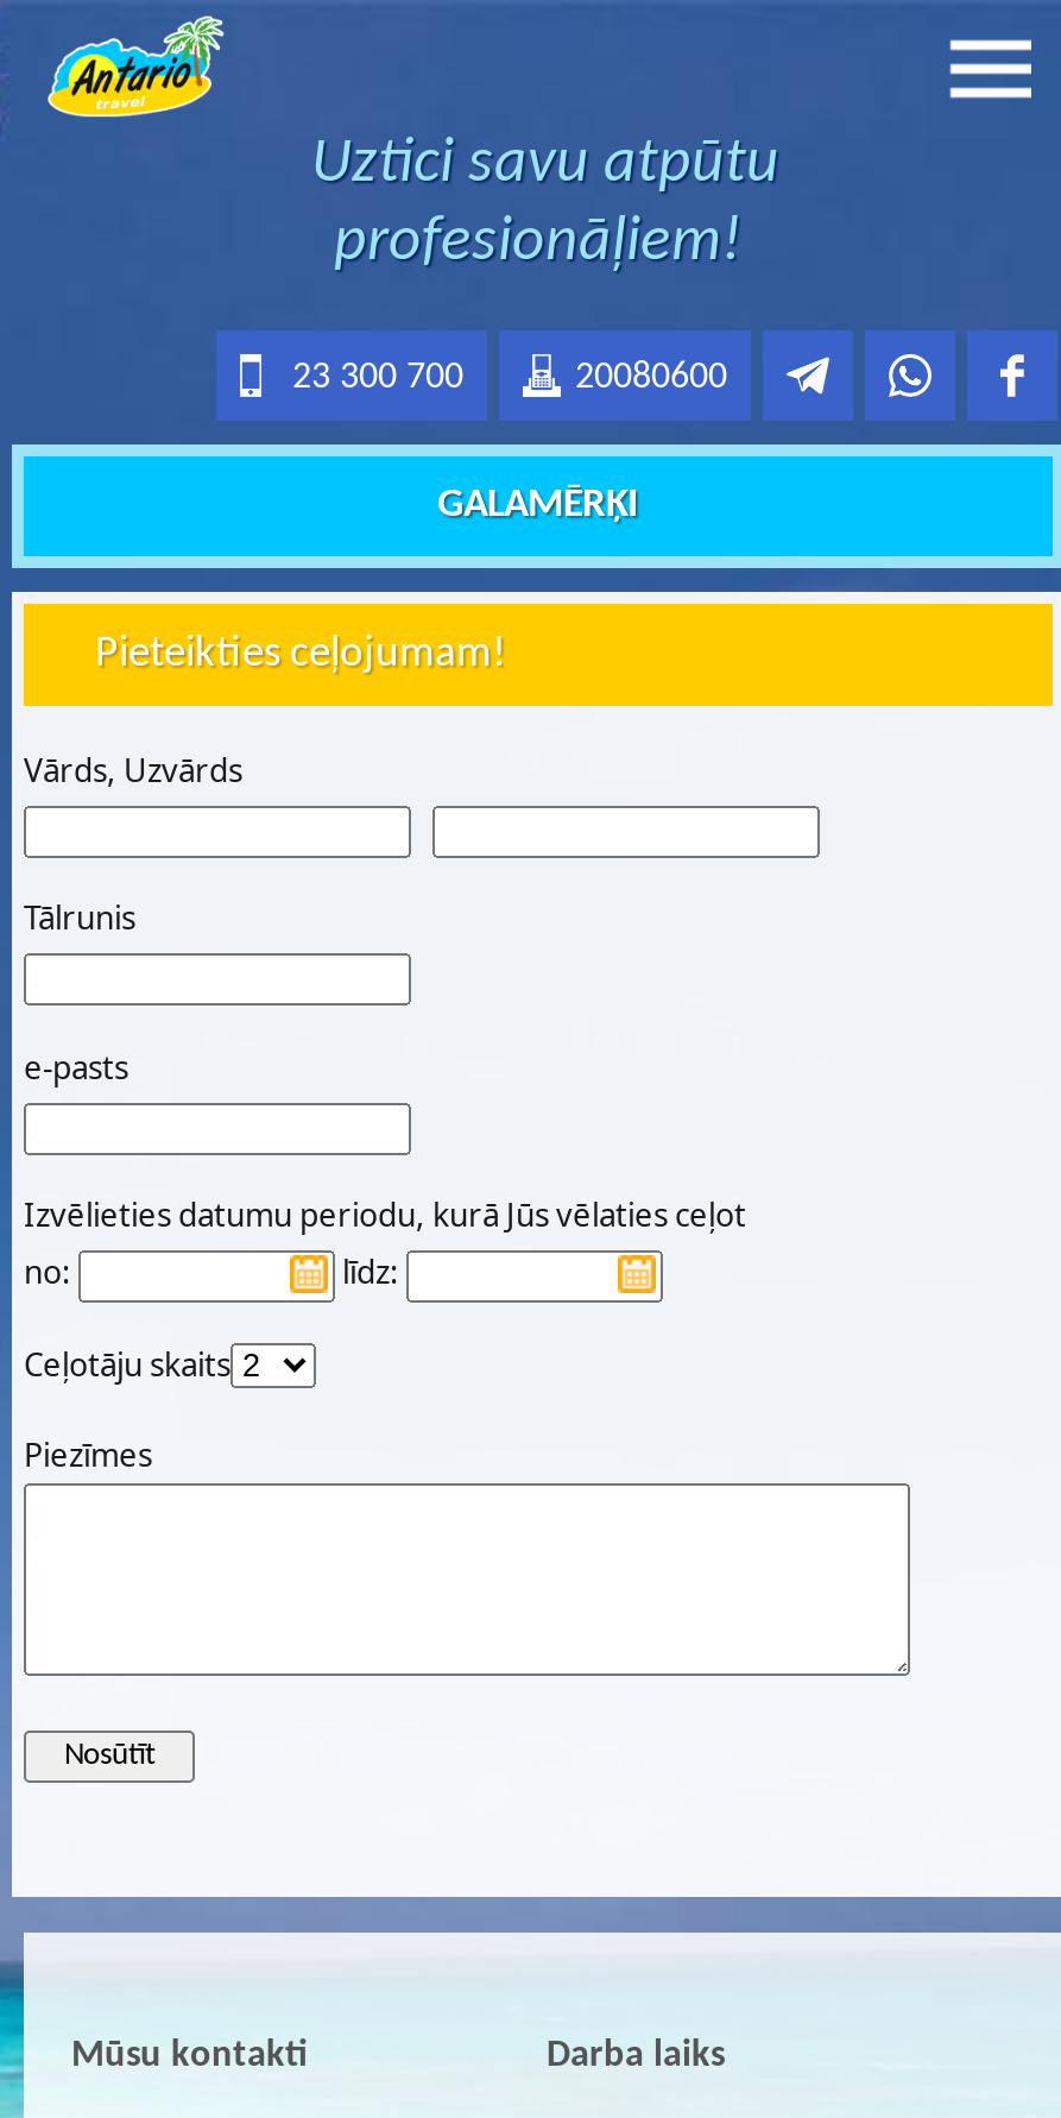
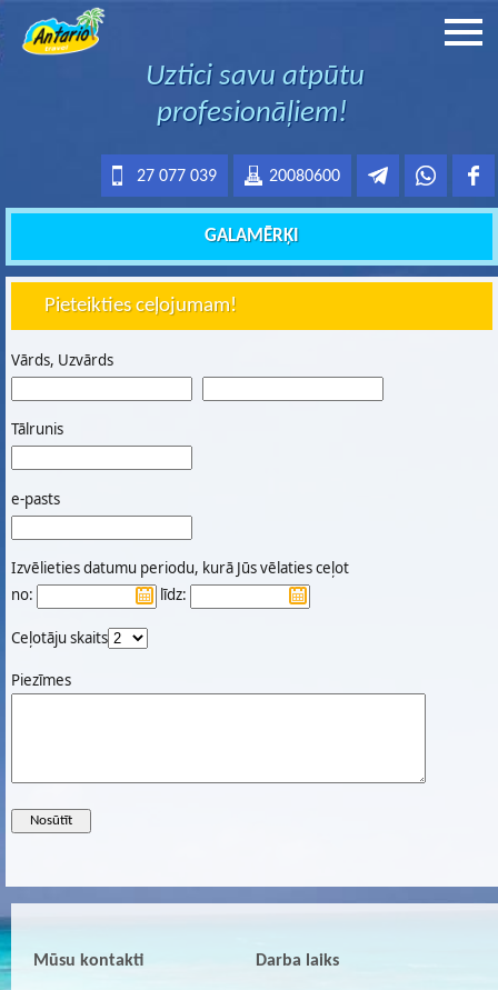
- 23 300 700
+ 27 077 039
